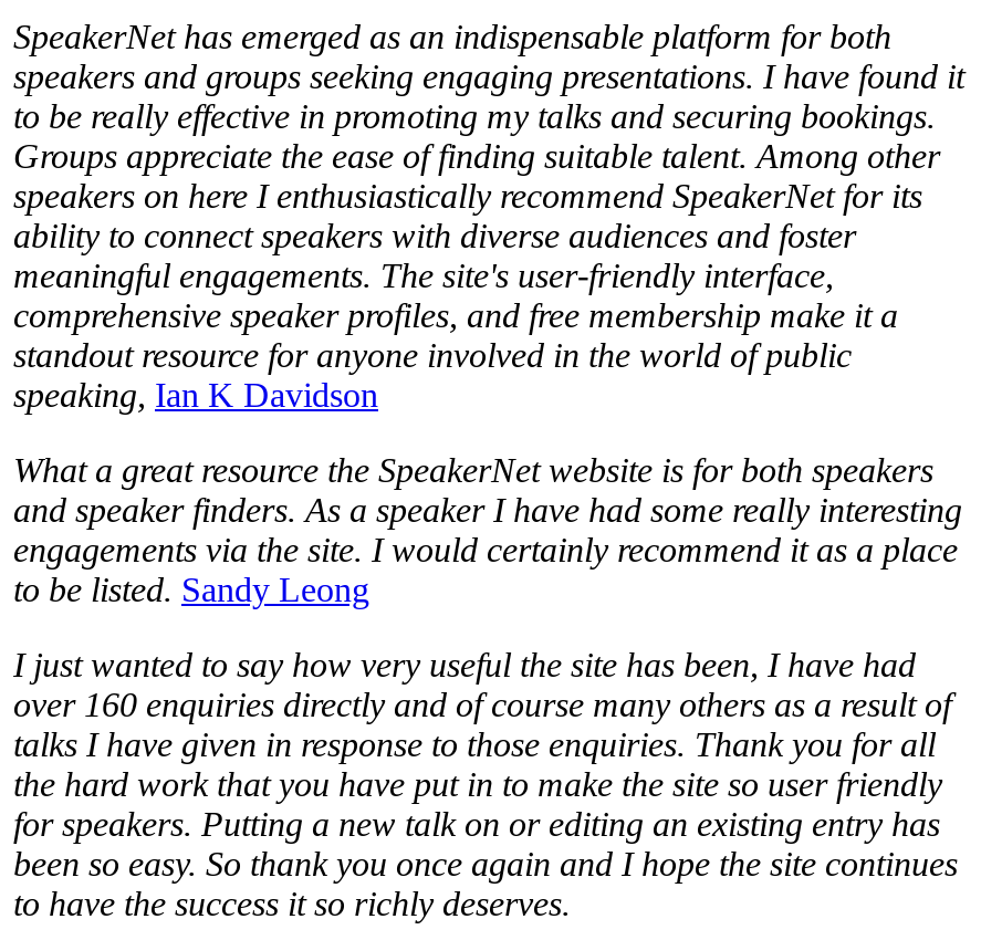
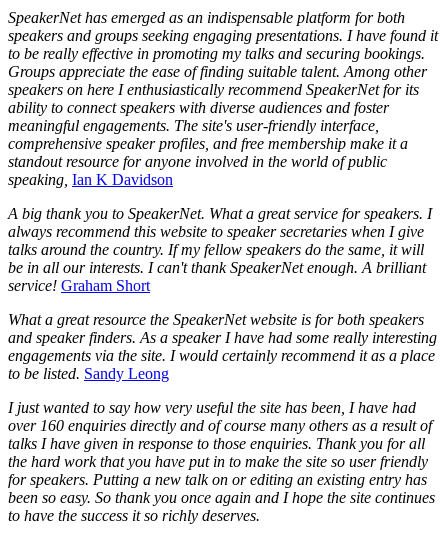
+ A big thank you to SpeakerNet. What a great service for speakers. I
+ always recommend this website to speaker secretaries when I give
+ talks around the country. If my fellow speakers do the same, it will
+ be in all our interests. I can't thank SpeakerNet enough. A brilliant
+ service! Graham Short
